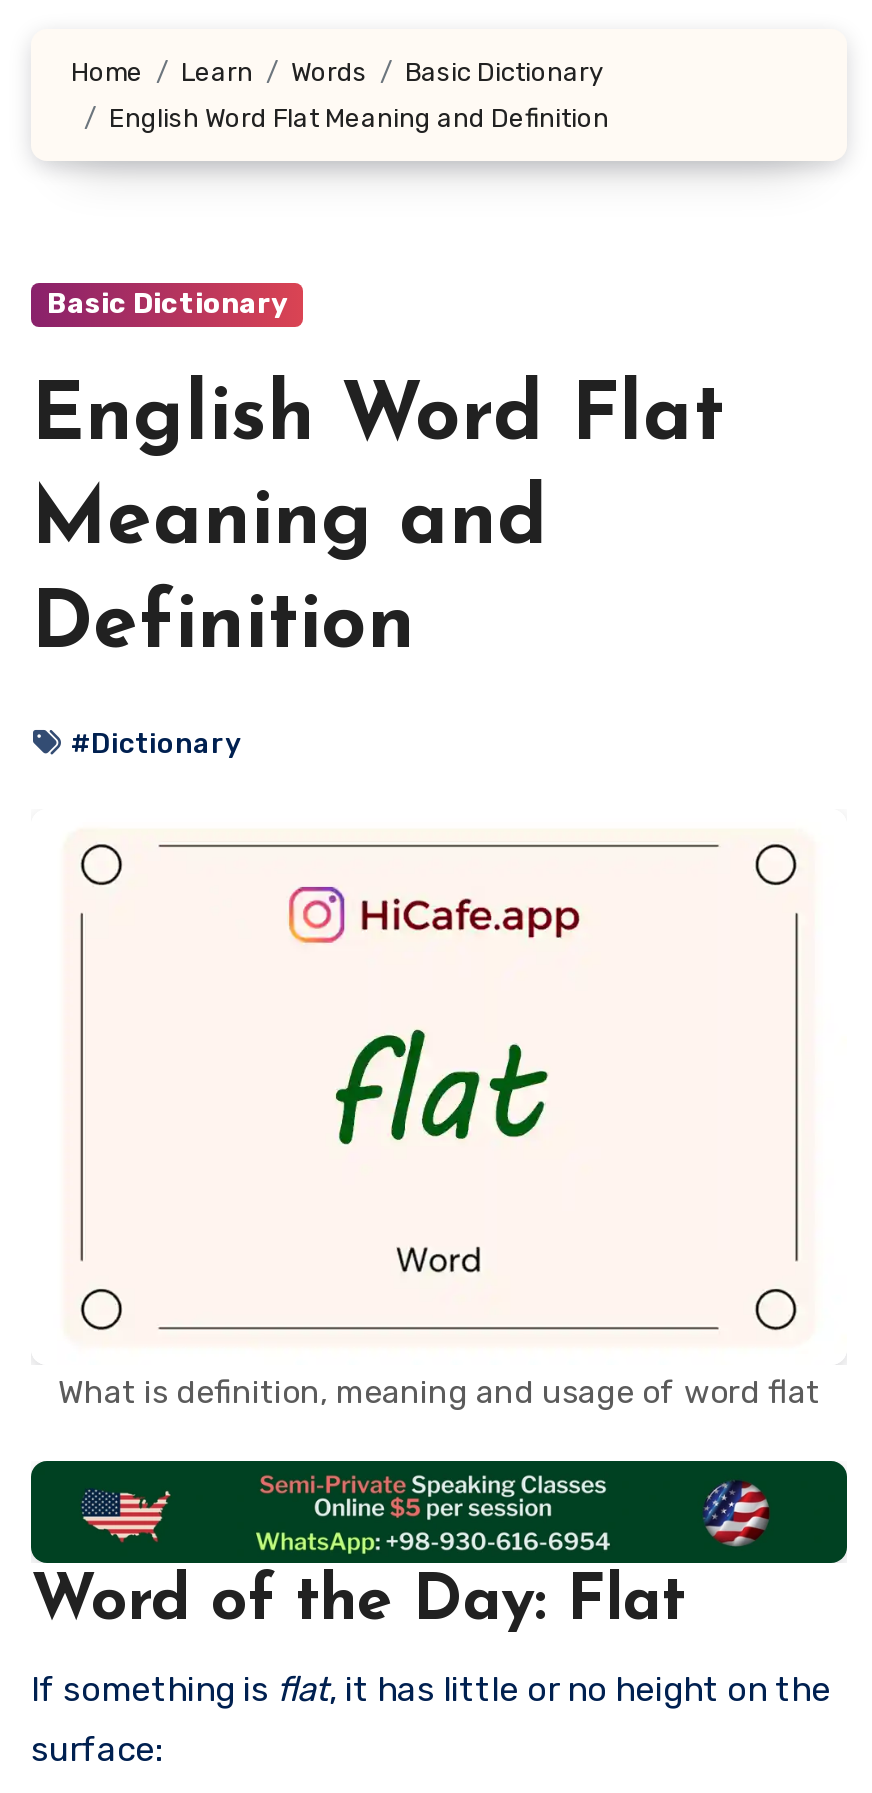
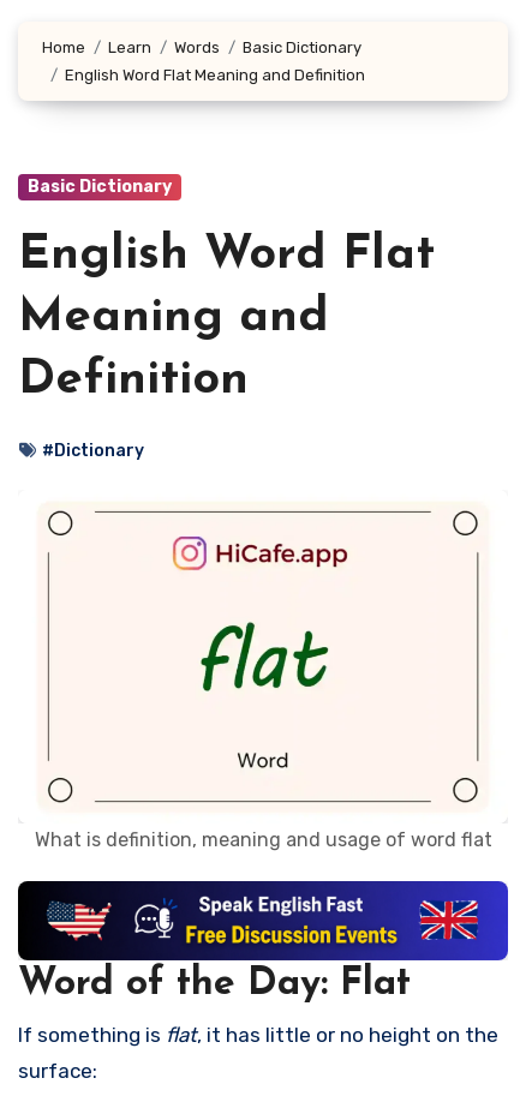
- [image]
+ [image]
